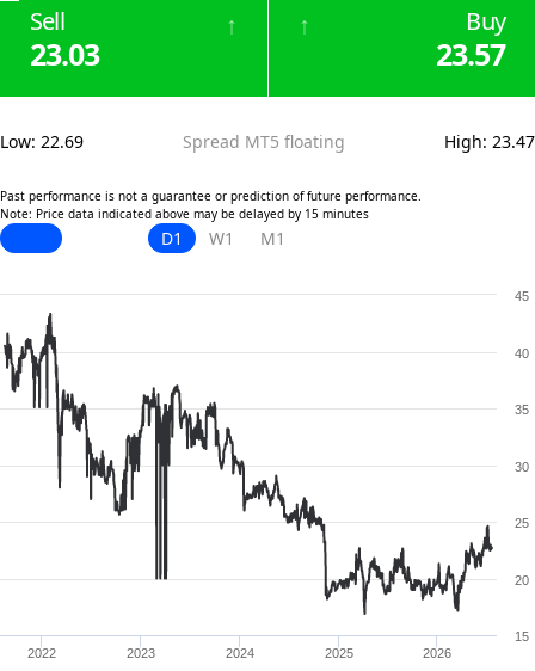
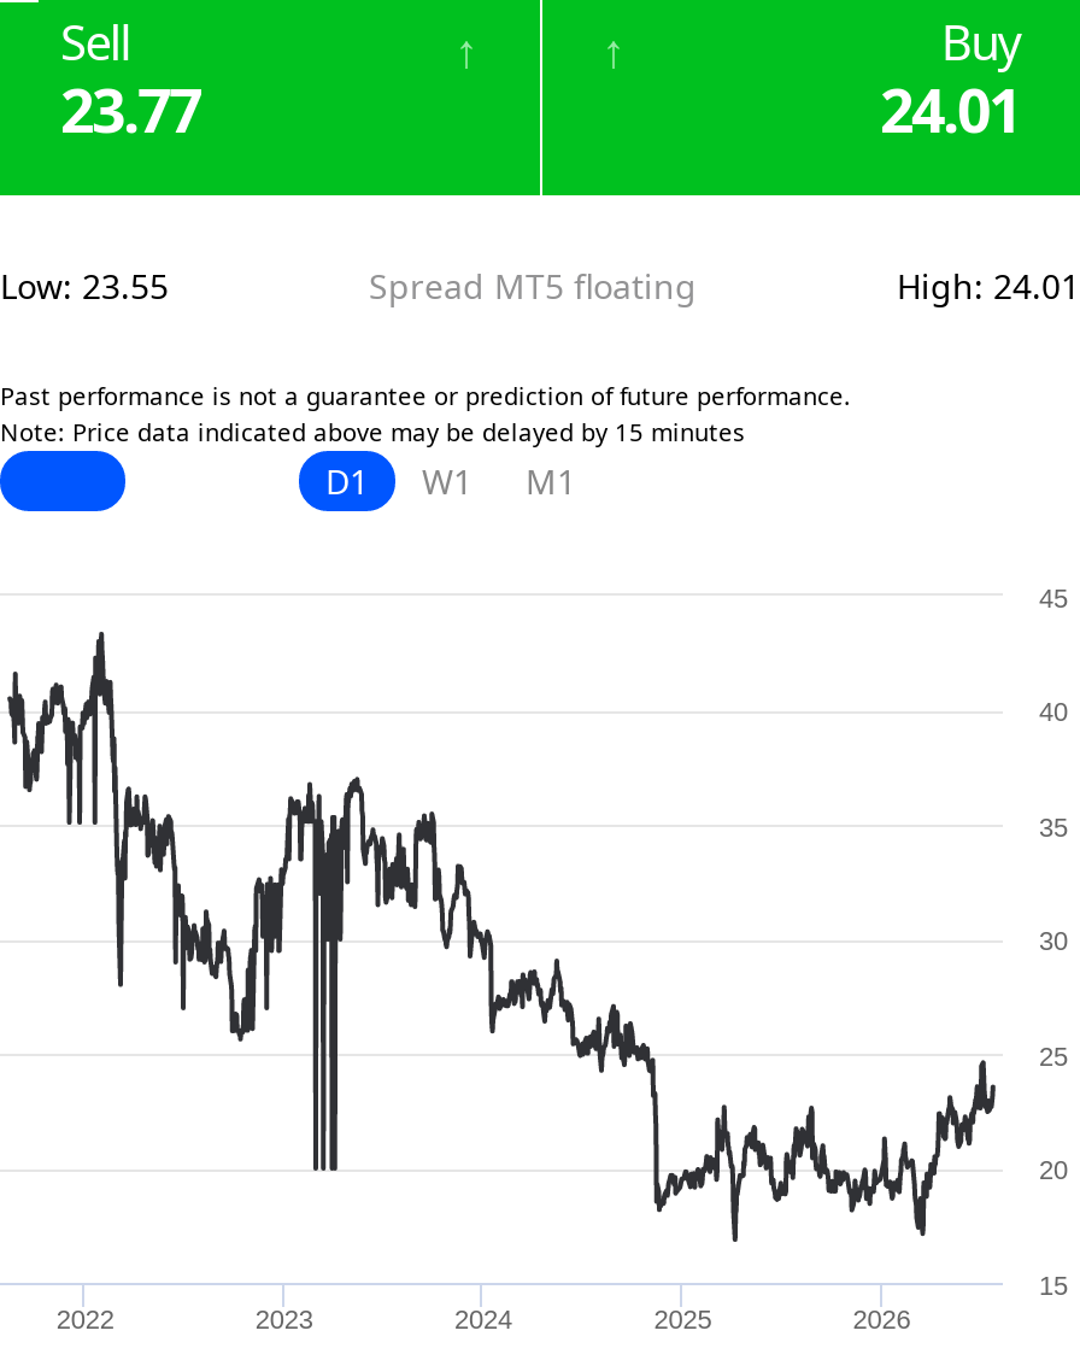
- 23.03
+ 23.77

- 23.57
+ 24.01

- Low: 22.69
+ Low: 23.55

- High: 23.47
+ High: 24.01
